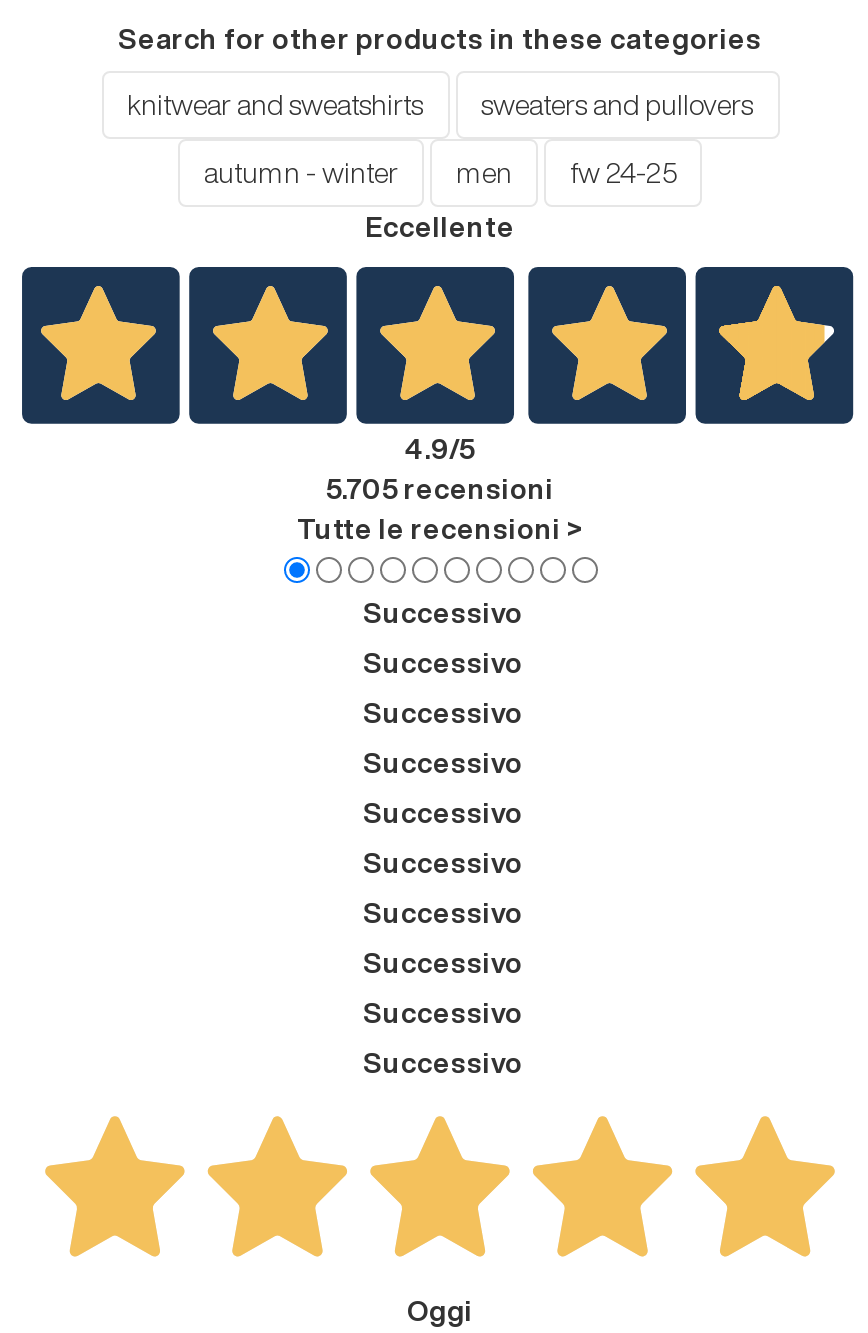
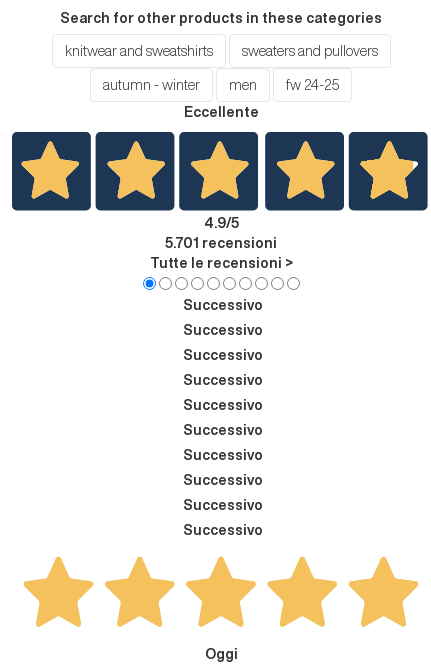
- 5.705 recensioni
+ 5.701 recensioni
